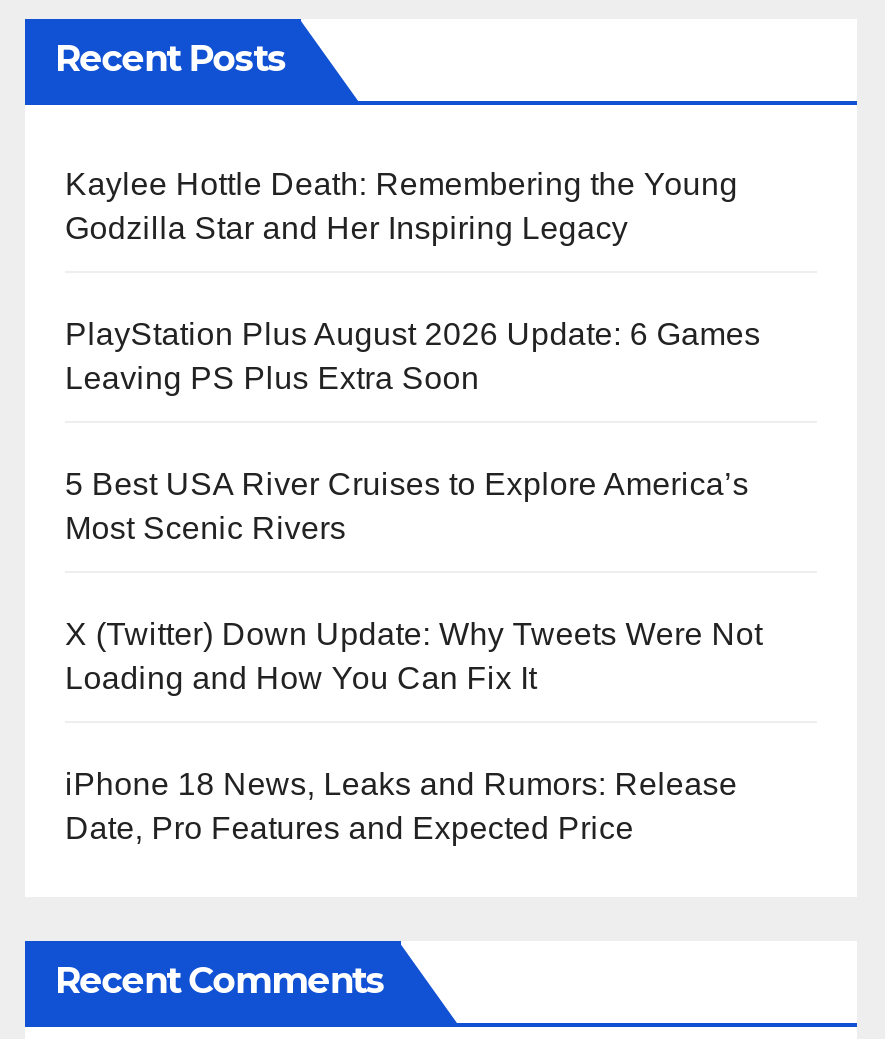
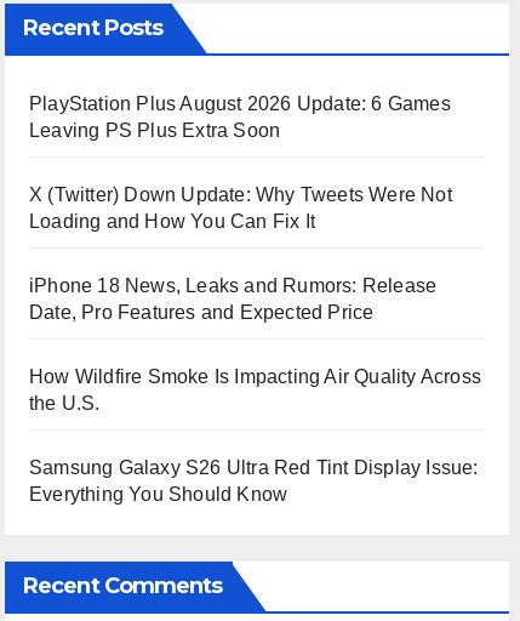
- Kaylee Hottle Death: Remembering the Young
- Godzilla Star and Her Inspiring Legacy

moved up: PlayStation Plus August 2026 Update: 6 Games | Leaving PS Plus Extra Soon

- 5 Best USA River Cruises to Explore America’s
- Most Scenic Rivers

moved up: X (Twitter) Down Update: Why Tweets Were Not | Loading and How You Can Fix It | iPhone 18 News, Leaks and Rumors: Release | Date, Pro Features and Expected Price

+ How Wildfire Smoke Is Impacting Air Quality Across
+ the U.S.
+ Samsung Galaxy S26 Ultra Red Tint Display Issue:
+ Everything You Should Know
